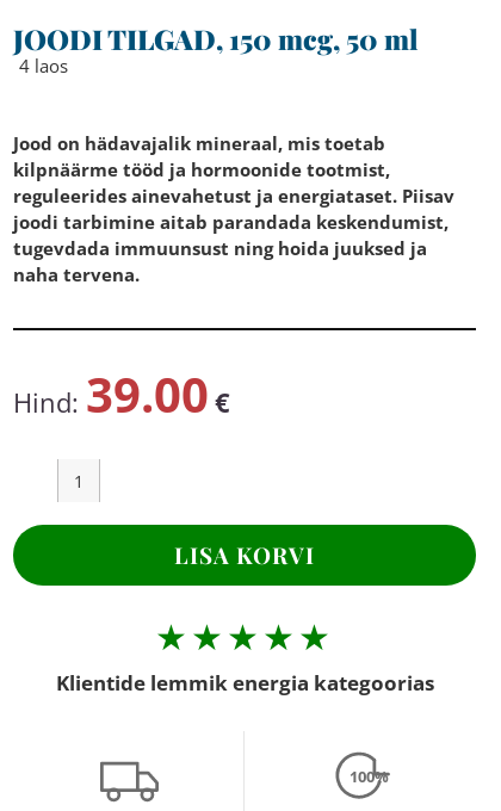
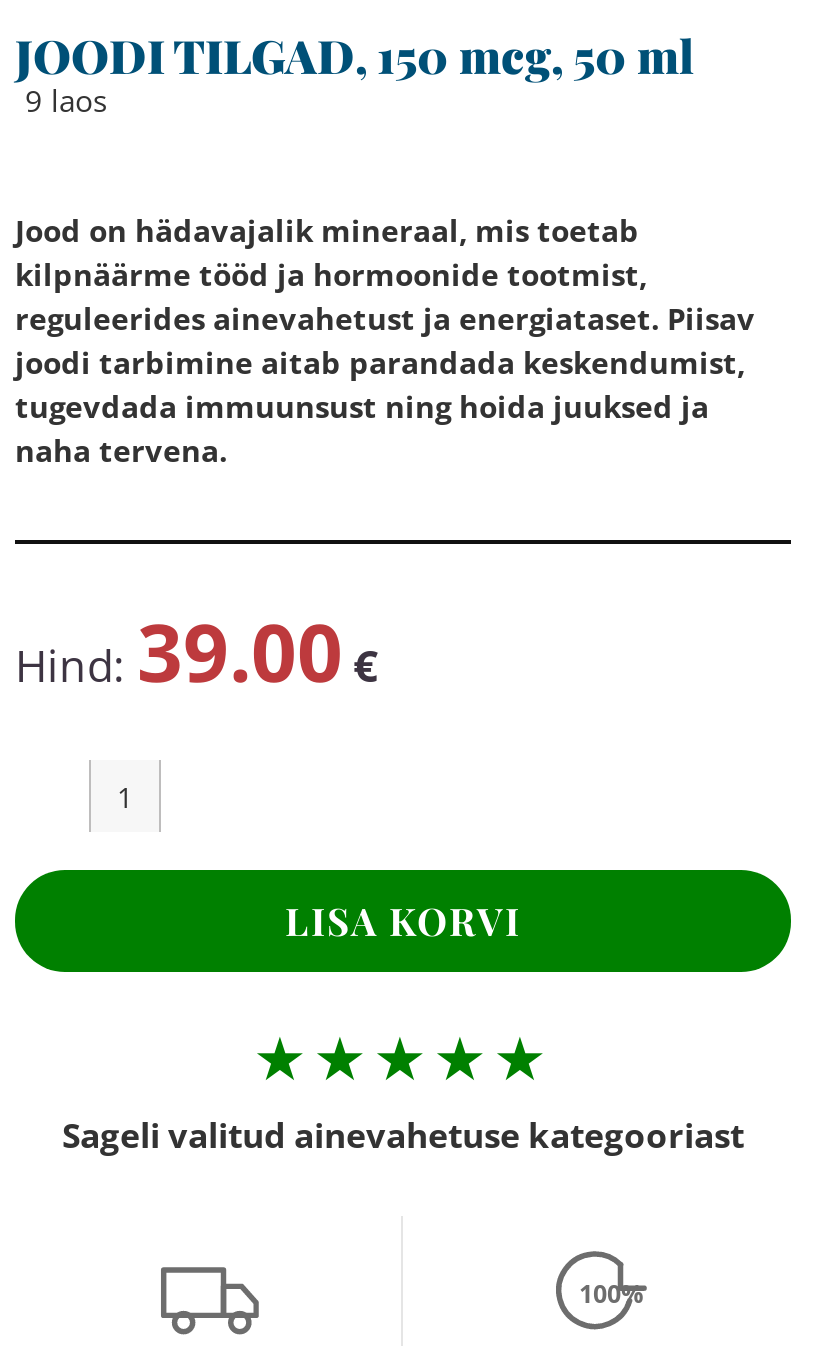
- 4 laos
+ 9 laos

- Klientide lemmik energia kategoorias
+ Sageli valitud ainevahetuse kategooriast
